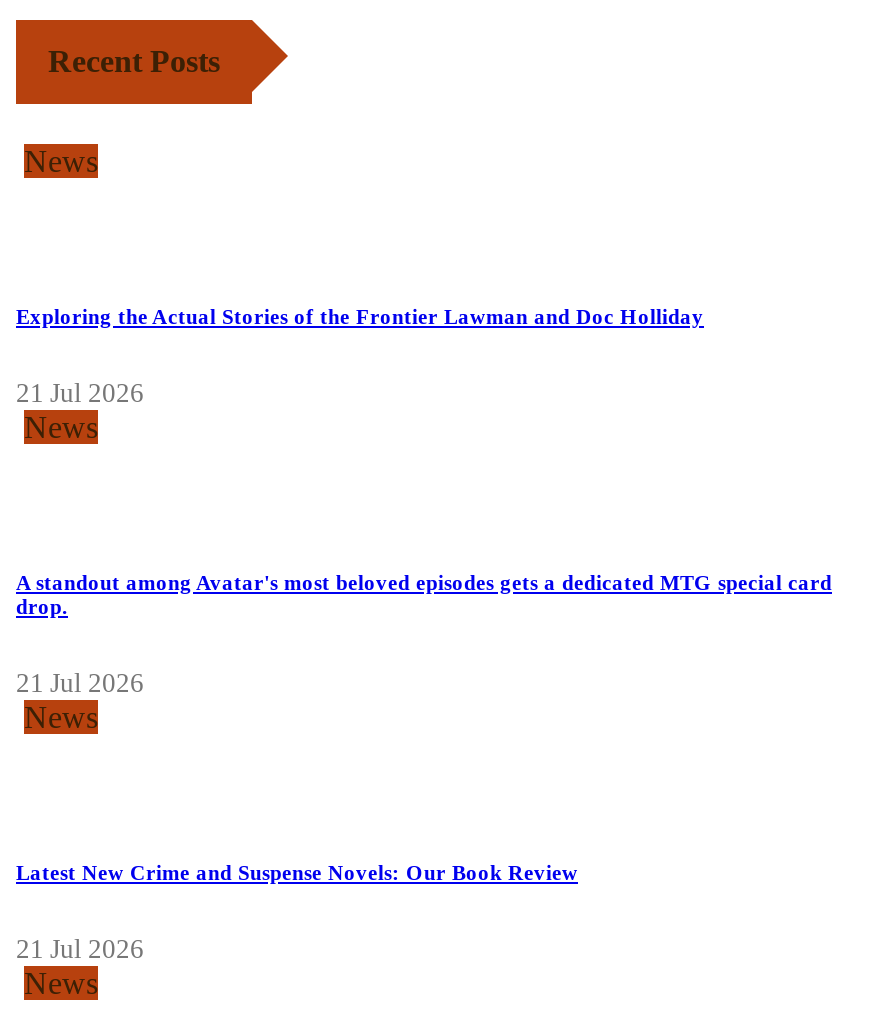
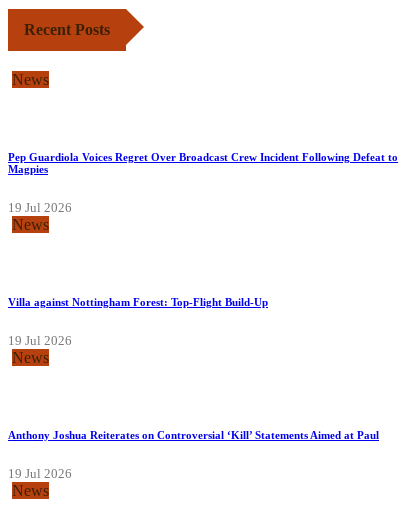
- Exploring the Actual Stories of the Frontier Lawman and Doc Holliday
+ Pep Guardiola Voices Regret Over Broadcast Crew Incident Following Defeat to
+ Magpies

- 21 Jul 2026
+ 19 Jul 2026

- A standout among Avatar's most beloved episodes gets a dedicated MTG special card
- drop.
+ Villa against Nottingham Forest: Top-Flight Build-Up

- 21 Jul 2026
+ 19 Jul 2026

- Latest New Crime and Suspense Novels: Our Book Review
+ Anthony Joshua Reiterates on Controversial ‘Kill’ Statements Aimed at Paul

- 21 Jul 2026
+ 19 Jul 2026
